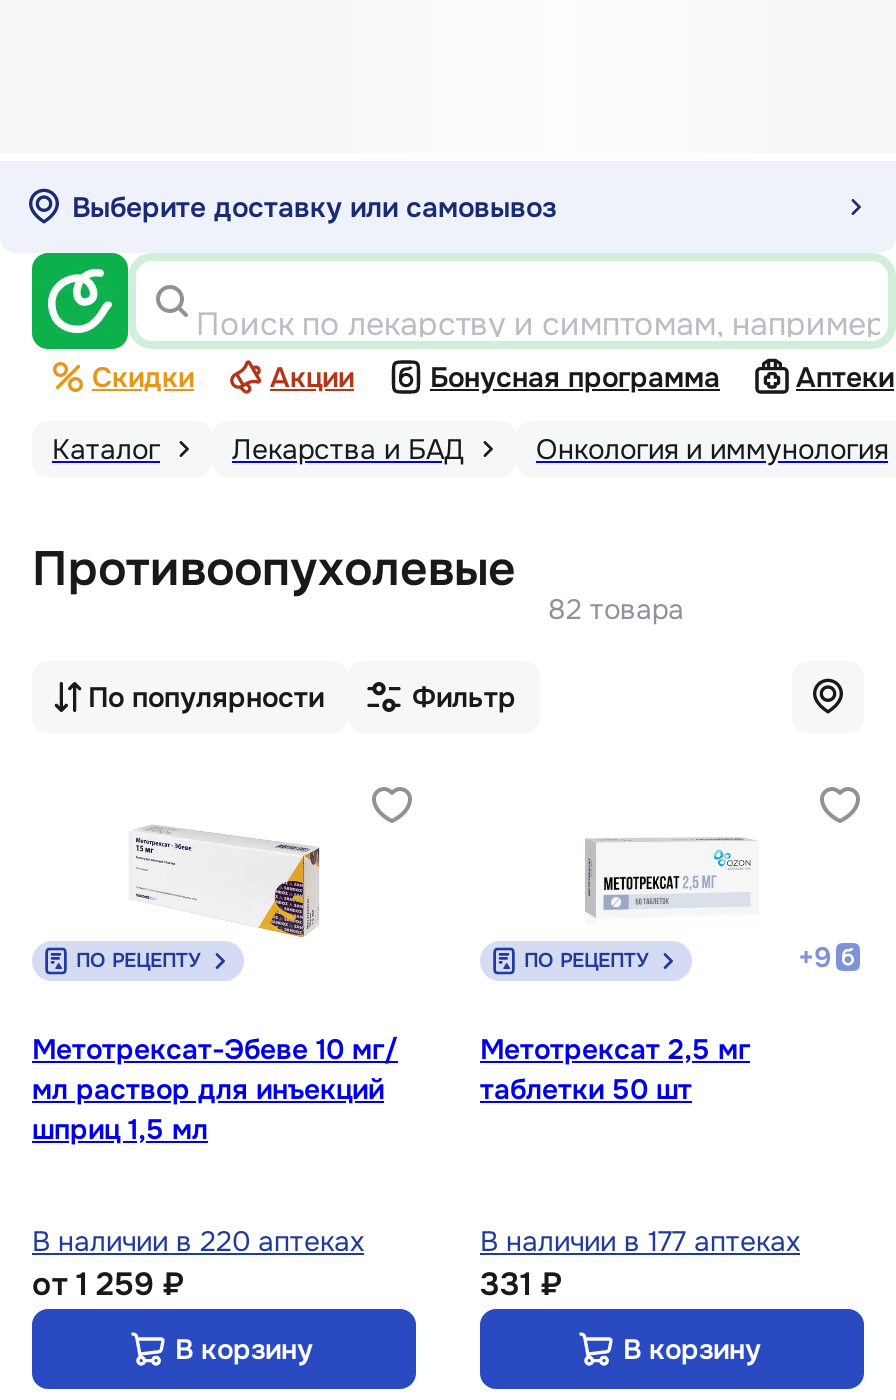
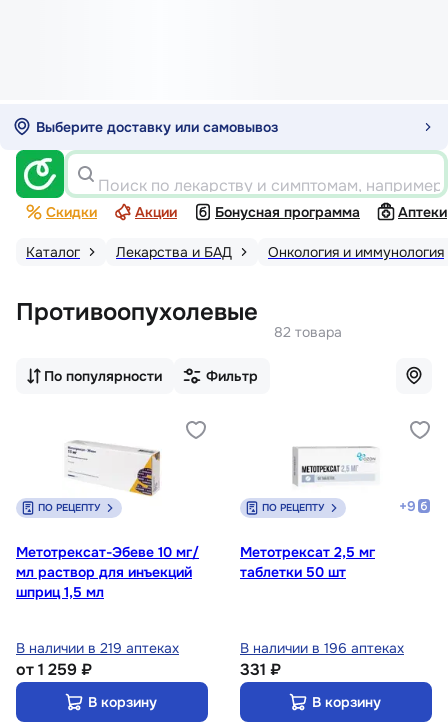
- В наличии в 220 аптеках
+ В наличии в 219 аптеках

- В наличии в 177 аптеках
+ В наличии в 196 аптеках
